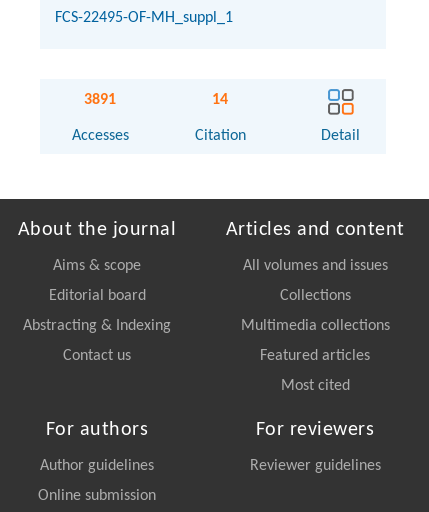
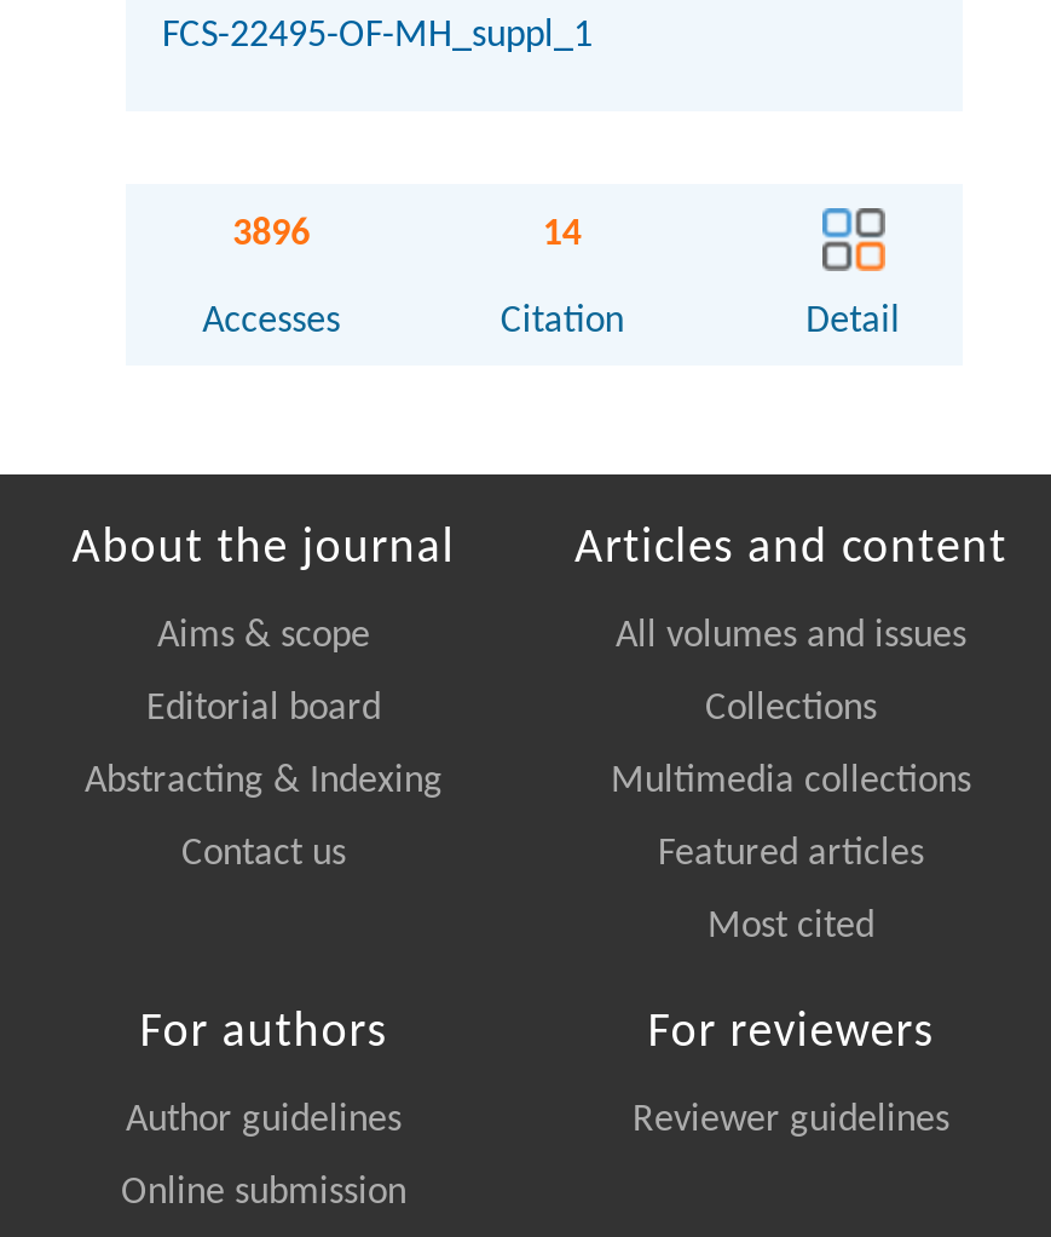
- 3891
+ 3896
